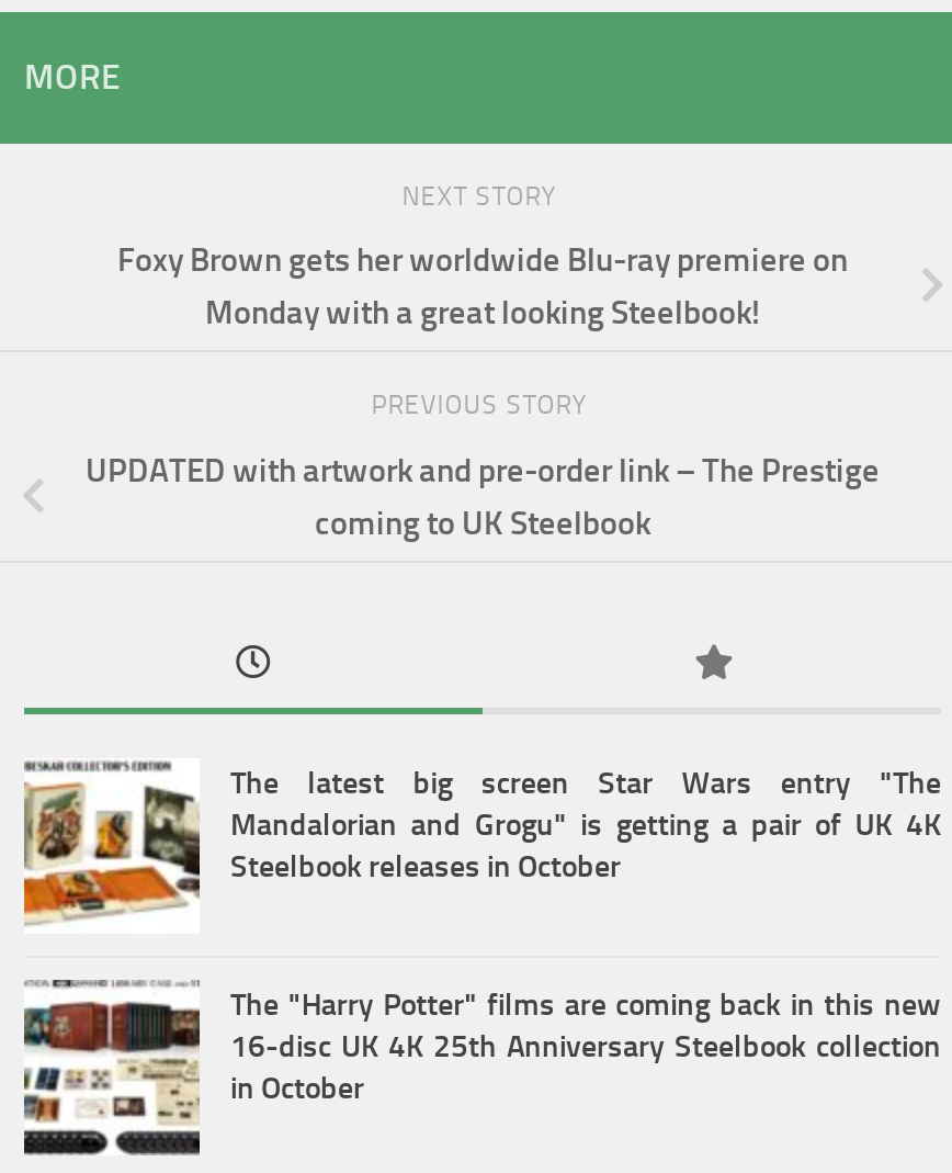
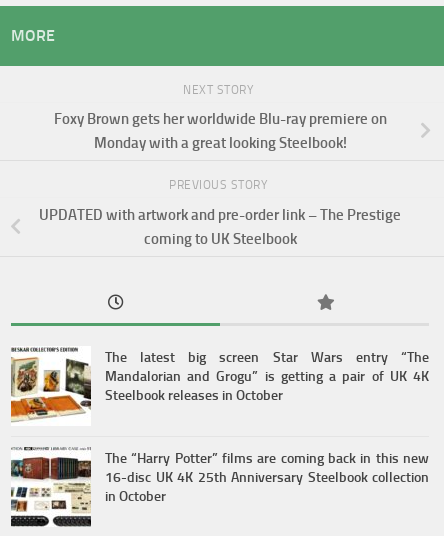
- The latest big screen Star Wars entry "The
+ The latest big screen Star Wars entry “The

- Mandalorian and Grogu" is getting a pair of UK 4K
+ Mandalorian and Grogu” is getting a pair of UK 4K

- The "Harry Potter" films are coming back in this new
+ The “Harry Potter” films are coming back in this new
